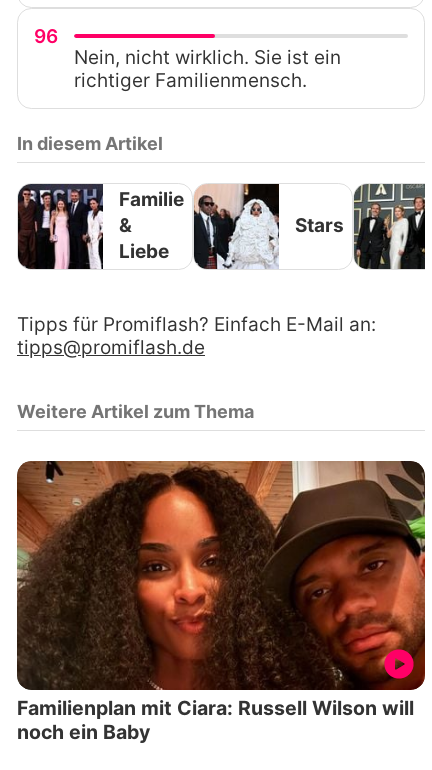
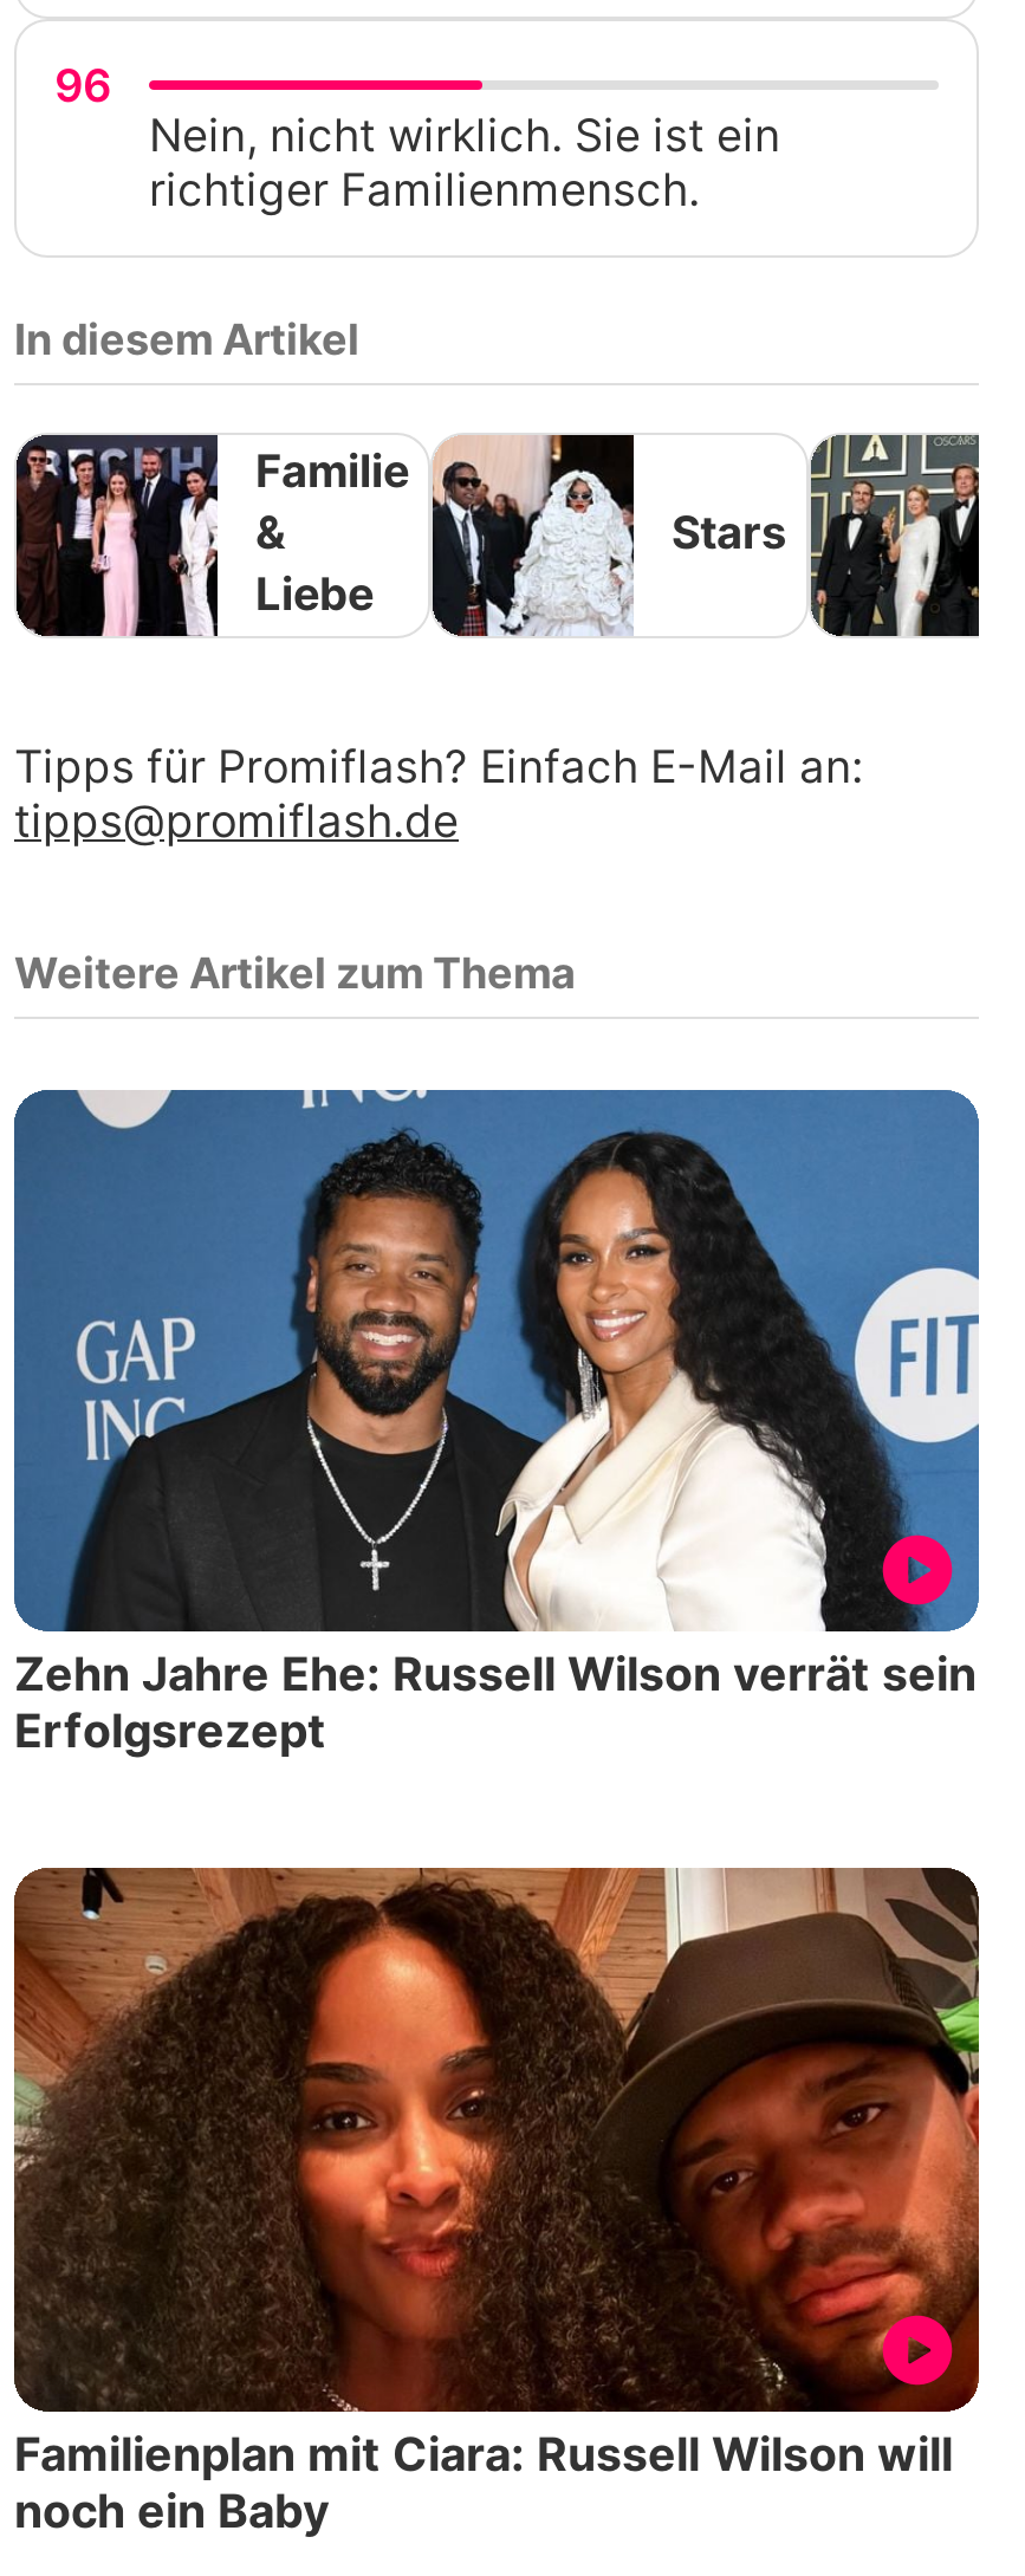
+ [image]
+ Zehn Jahre Ehe: Russell Wilson verrät sein
+ Erfolgsrezept
